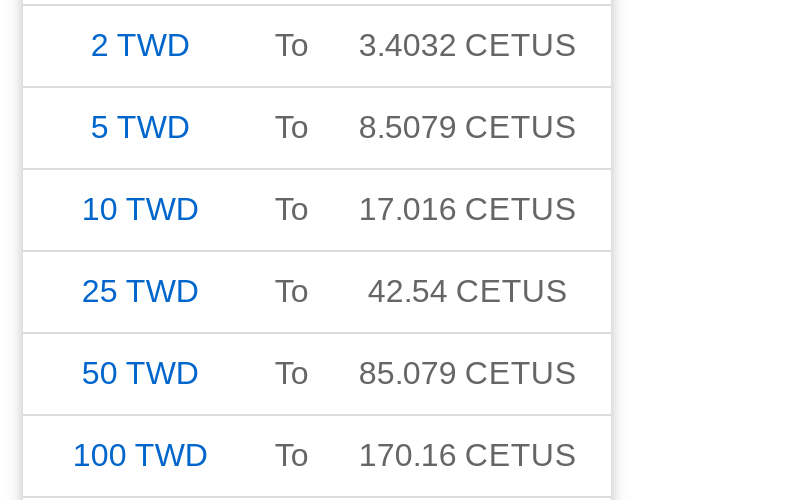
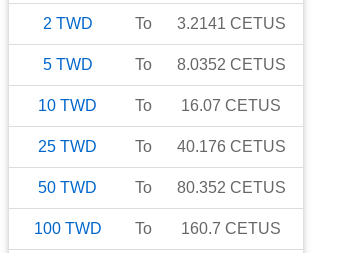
- To 3.4032 CETUS
+ To 3.2141 CETUS

- To 8.5079 CETUS
+ To 8.0352 CETUS

- To 17.016 CETUS
+ To 16.07 CETUS

- To 42.54 CETUS
+ To 40.176 CETUS

- To 85.079 CETUS
+ To 80.352 CETUS

- 100 TWD To 170.16 CETUS
+ 100 TWD To 160.7 CETUS
